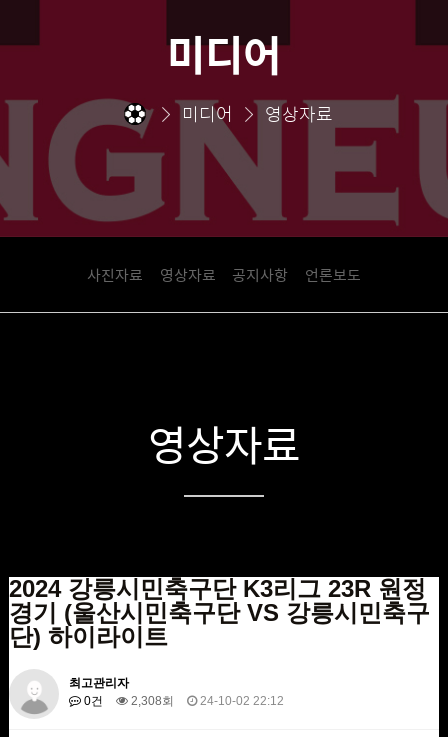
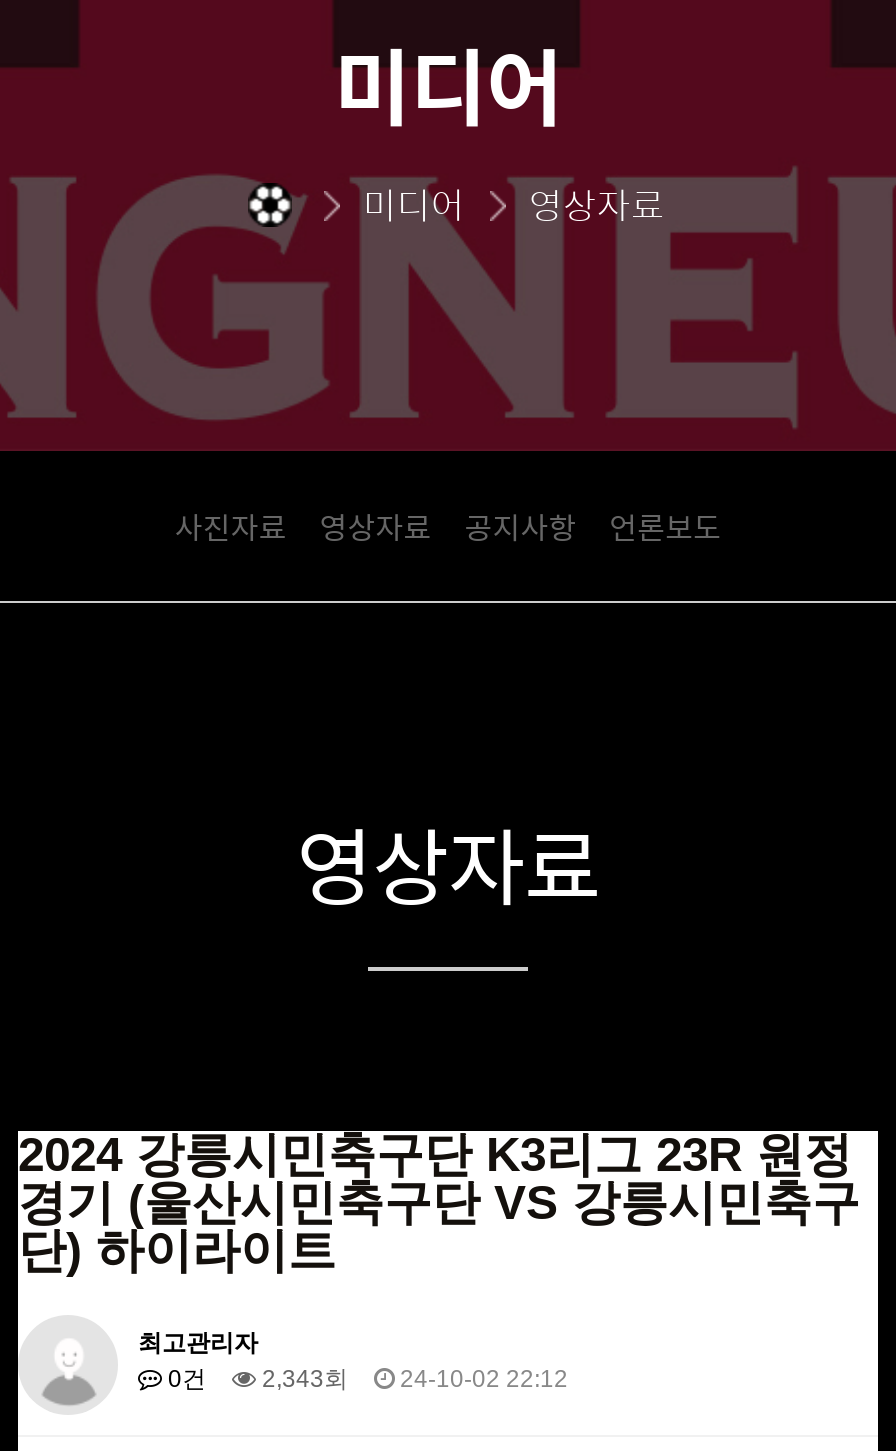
- 0건 2,308회 24-10-02 22:12
+ 0건 2,343회 24-10-02 22:12
